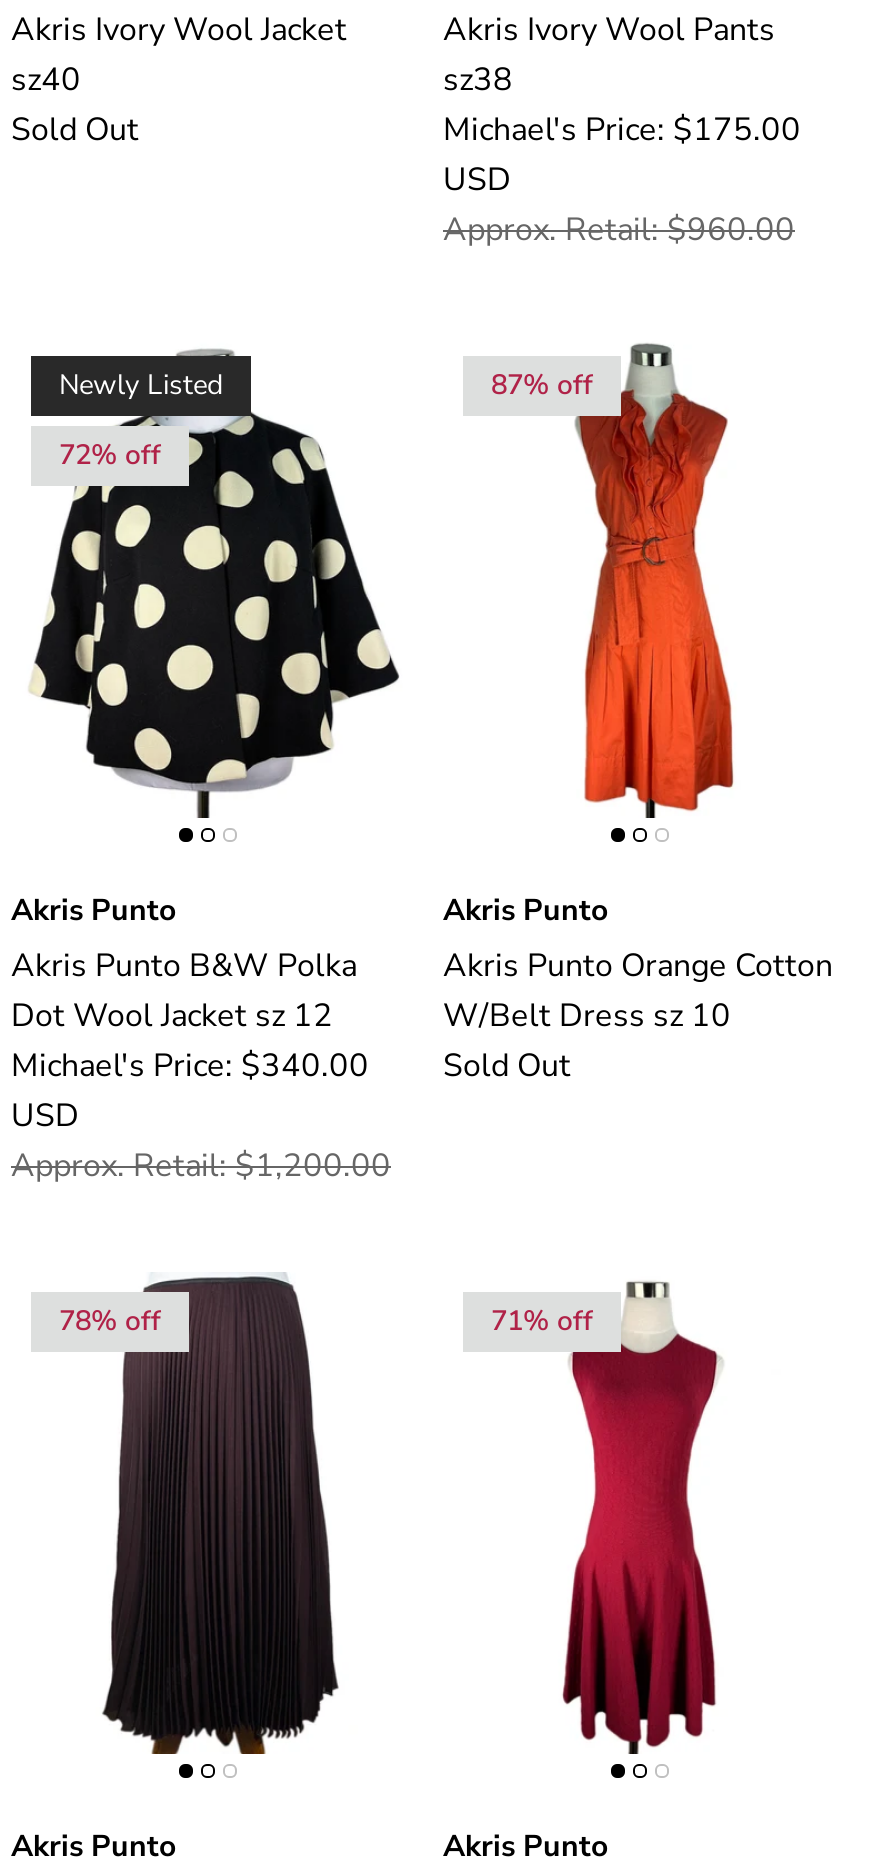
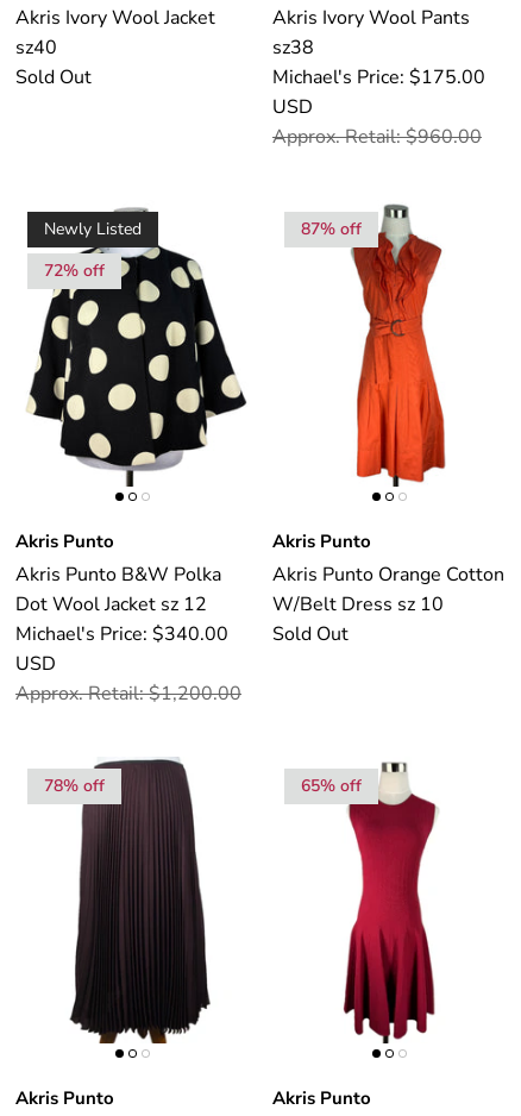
- 71% off
+ 65% off
